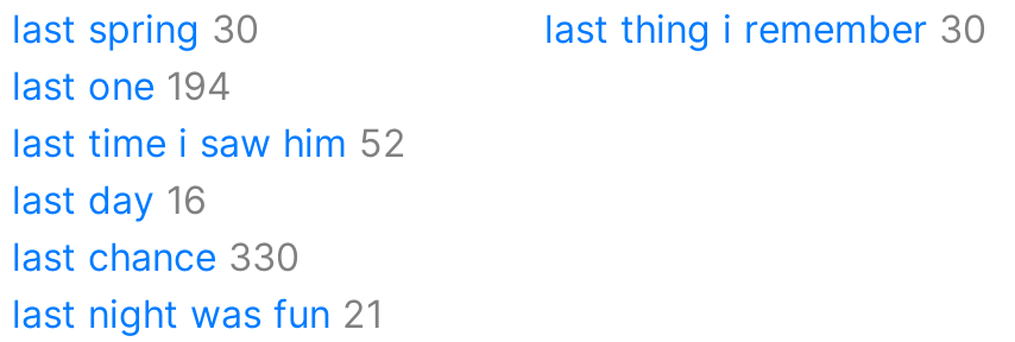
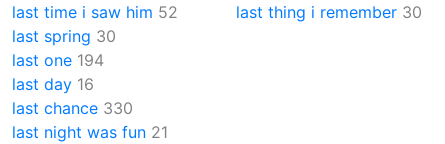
moved down: last spring 30 | last one 194

moved up: last time i saw him 52
